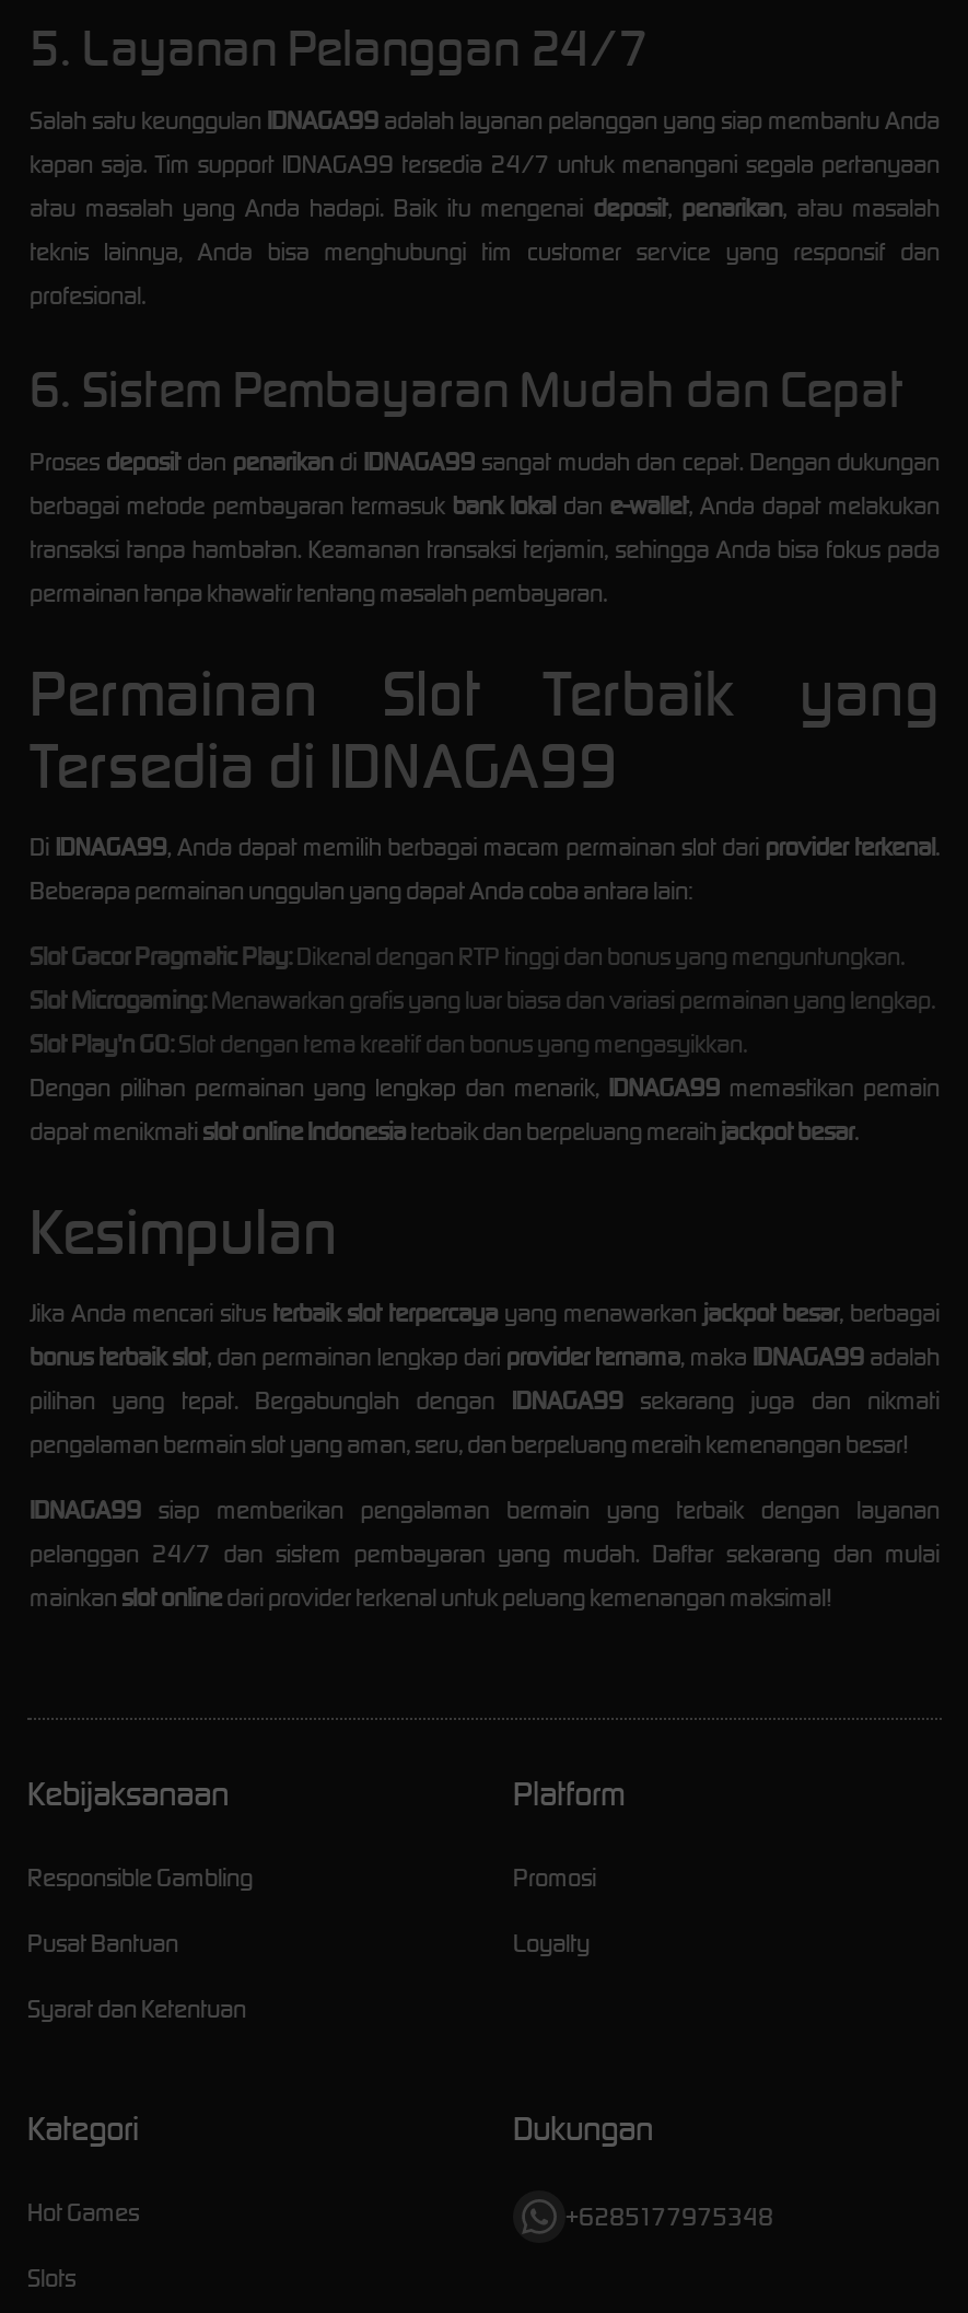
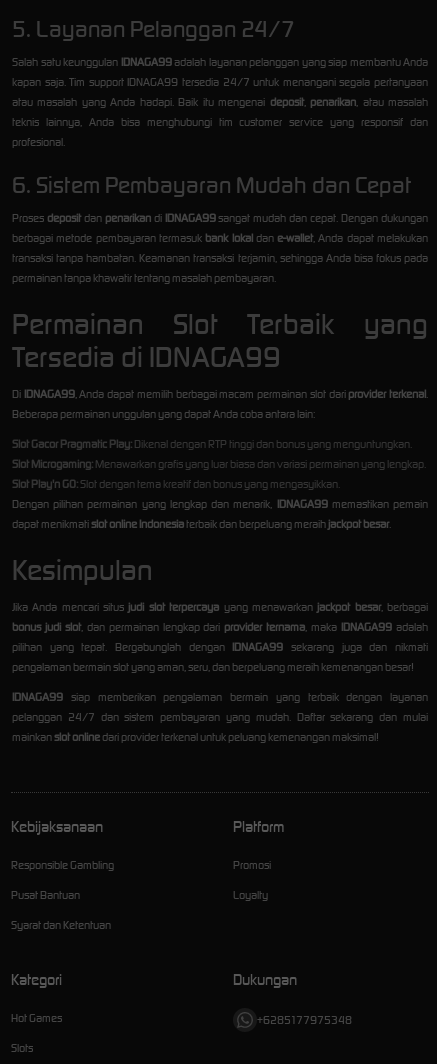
- Jika Anda mencari situs terbaik slot terpercaya yang menawarkan jackpot besar, berbagai
+ Jika Anda mencari situs judi slot terpercaya yang menawarkan jackpot besar, berbagai

- bonus terbaik slot, dan permainan lengkap dari provider ternama, maka IDNAGA99 adalah
+ bonus judi slot, dan permainan lengkap dari provider ternama, maka IDNAGA99 adalah
